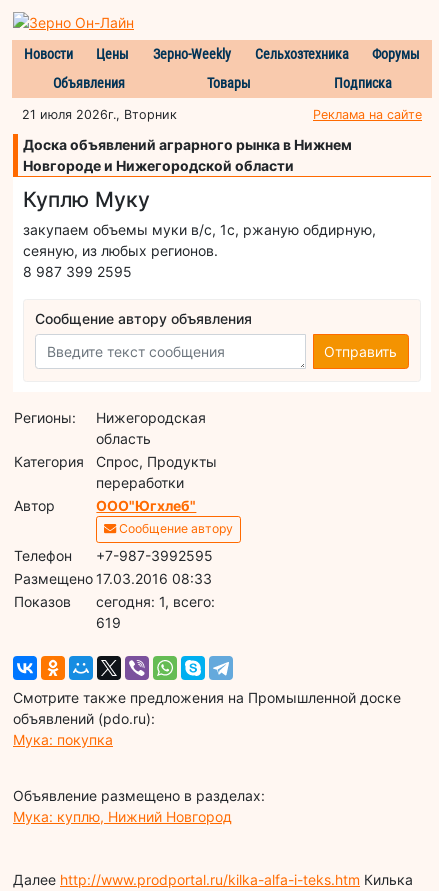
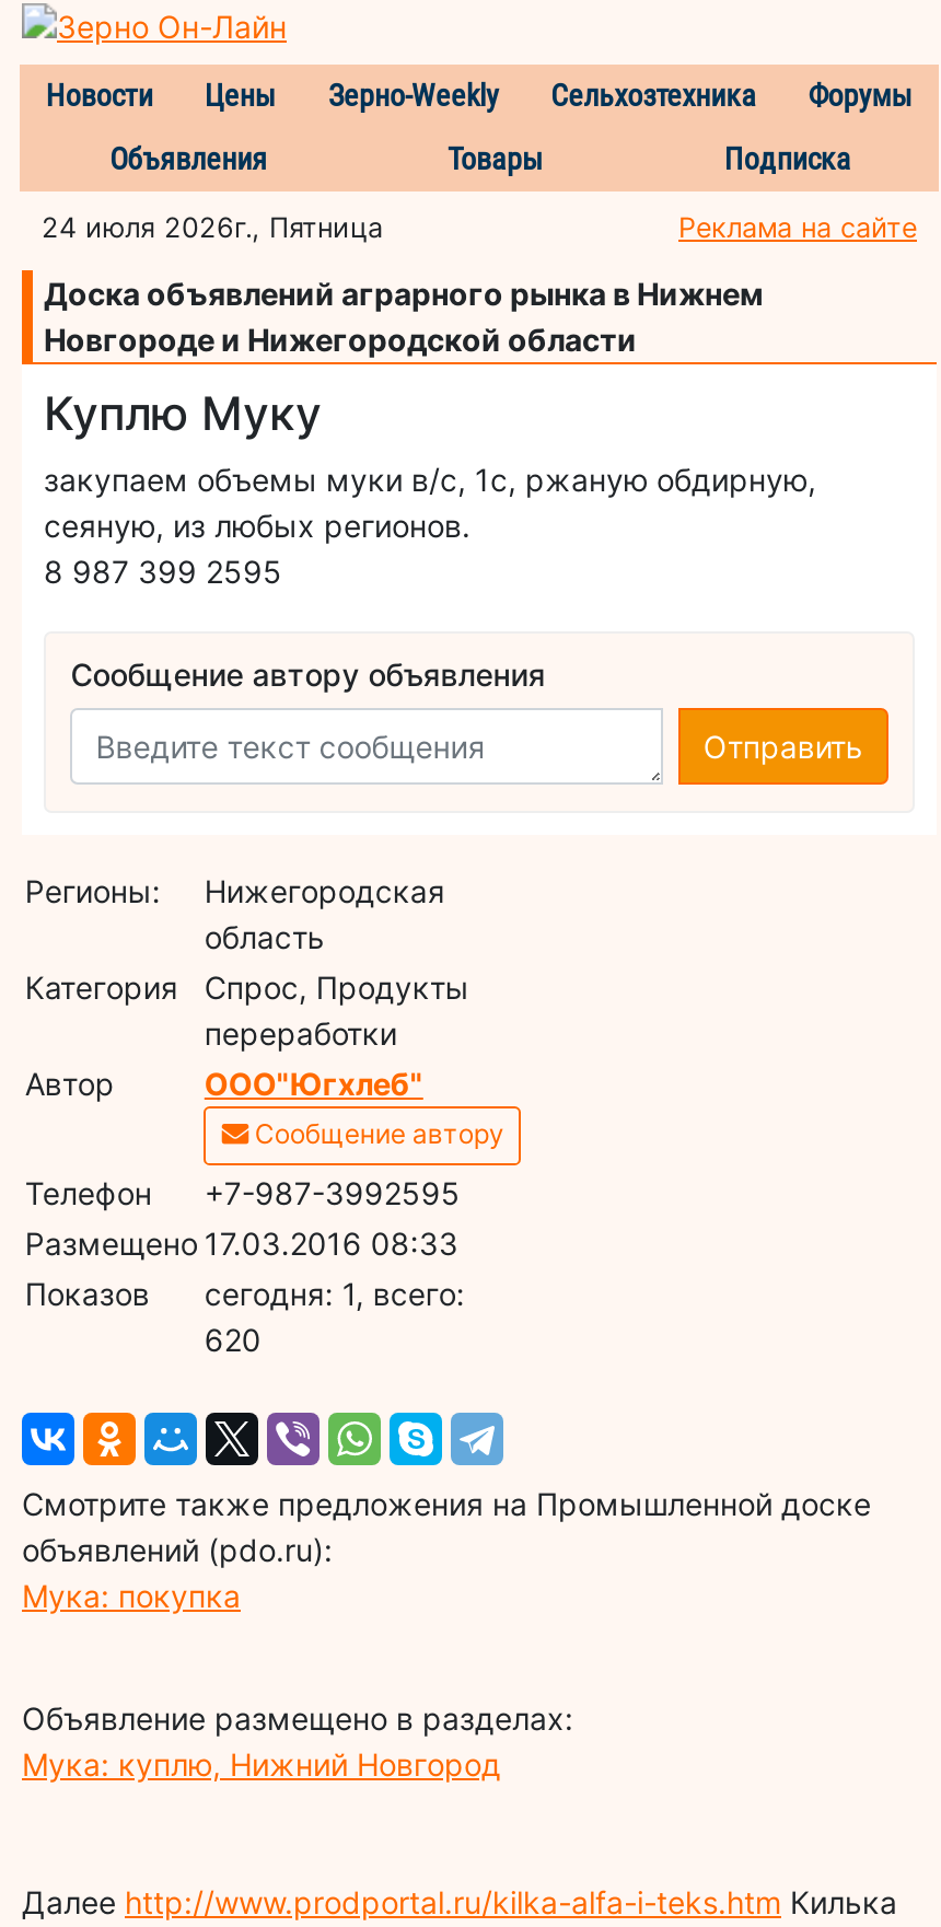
- 21 июля 2026г., Вторник
+ 24 июля 2026г., Пятница

- 619
+ 620
